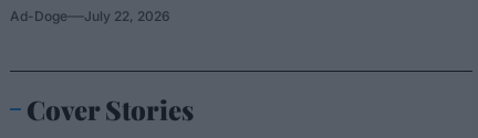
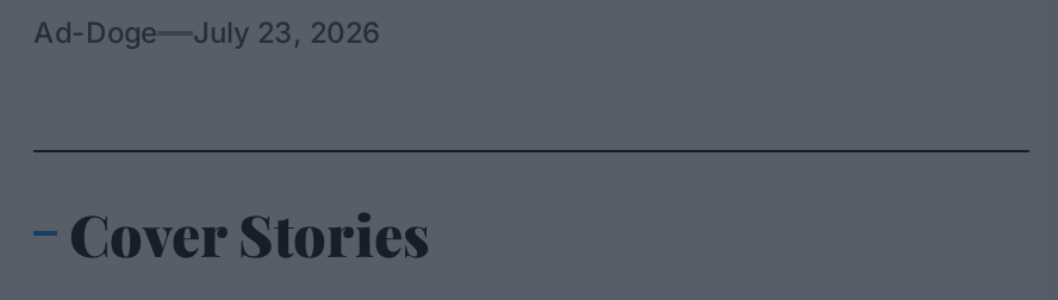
- Ad-Doge July 22, 2026
+ Ad-Doge July 23, 2026
